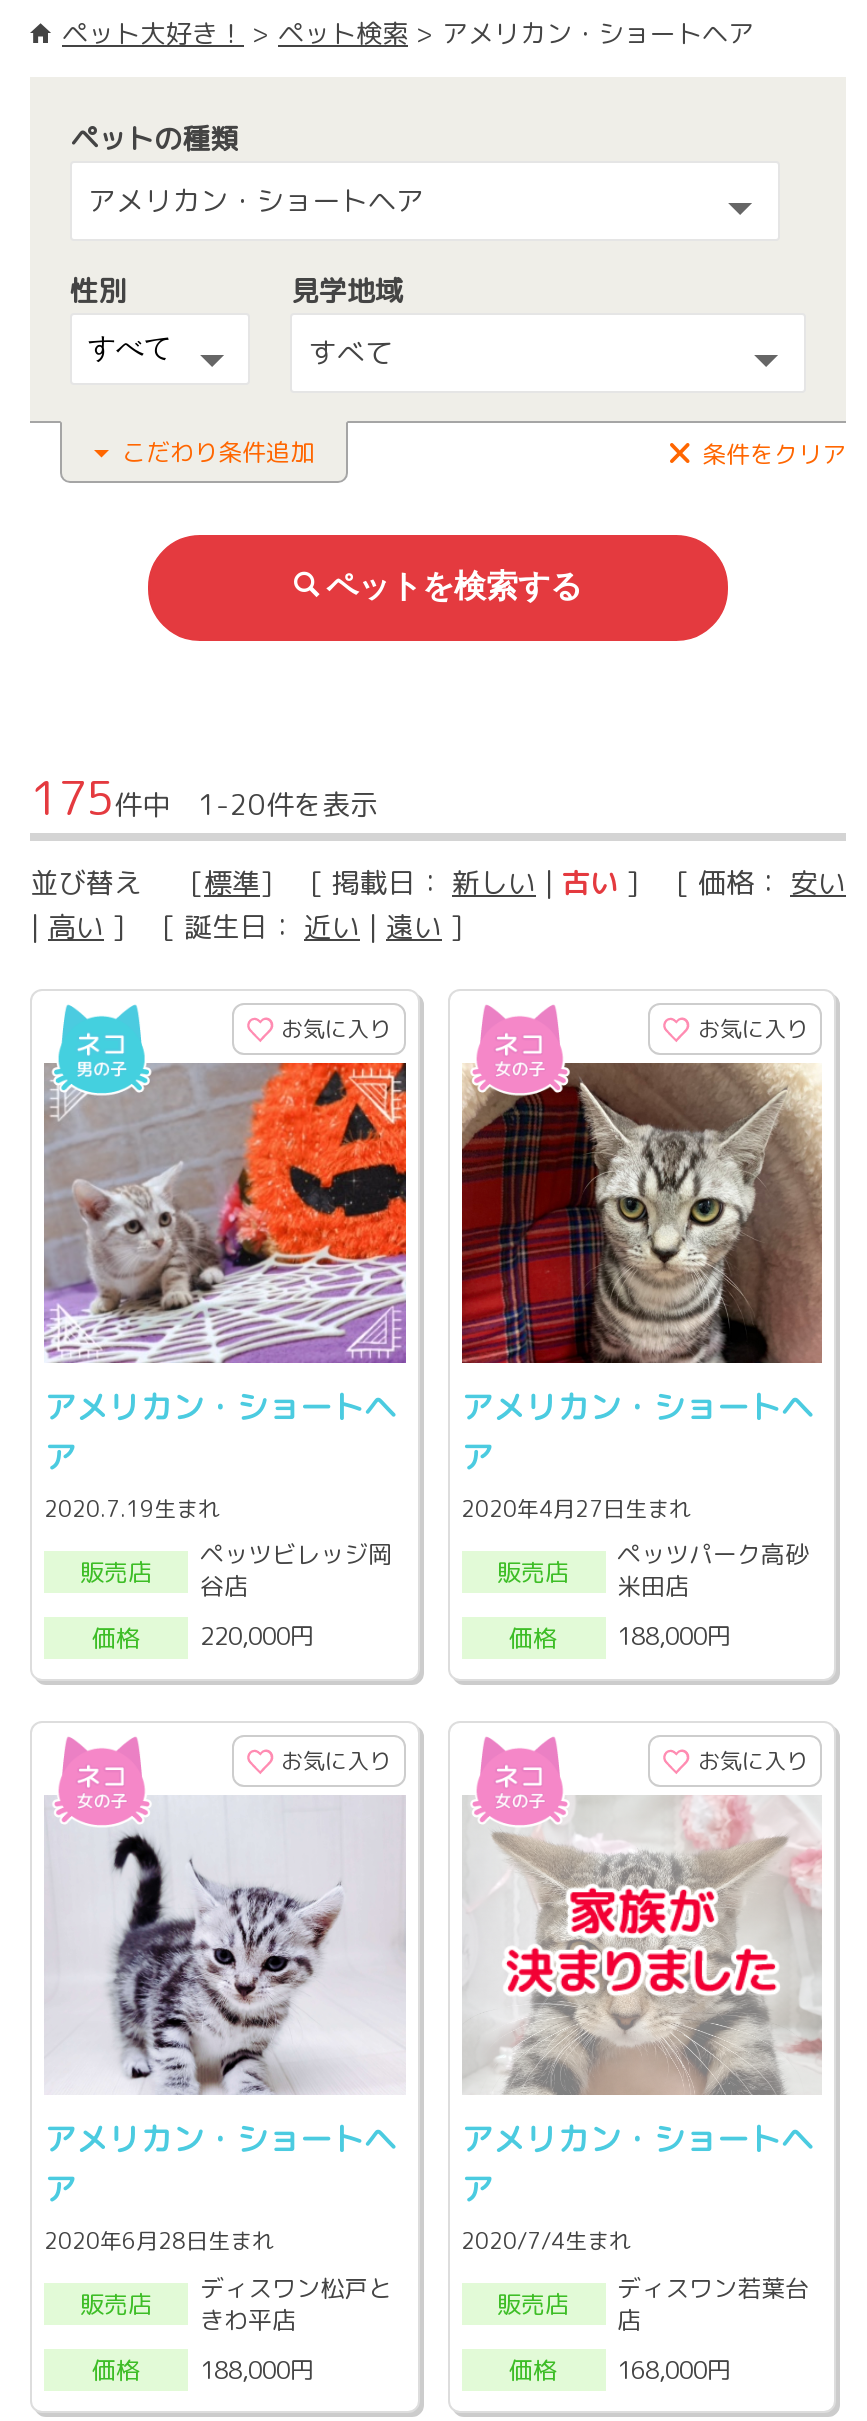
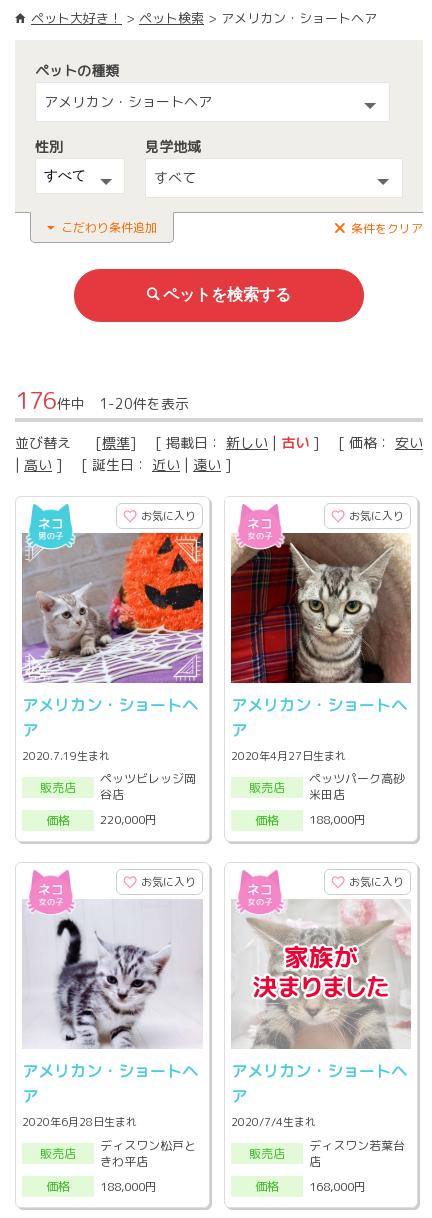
- 175件中 1-20件を表示
+ 176件中 1-20件を表示
